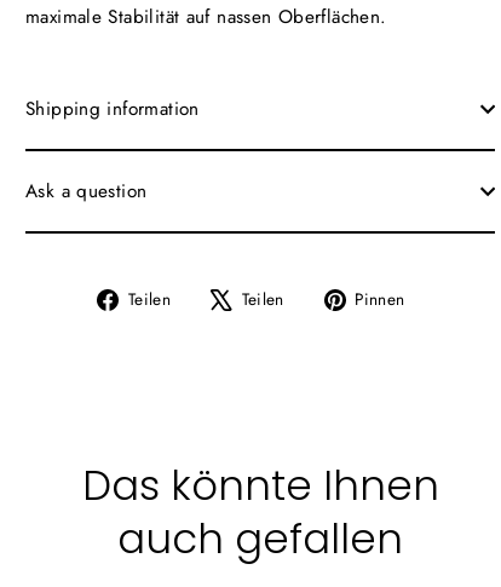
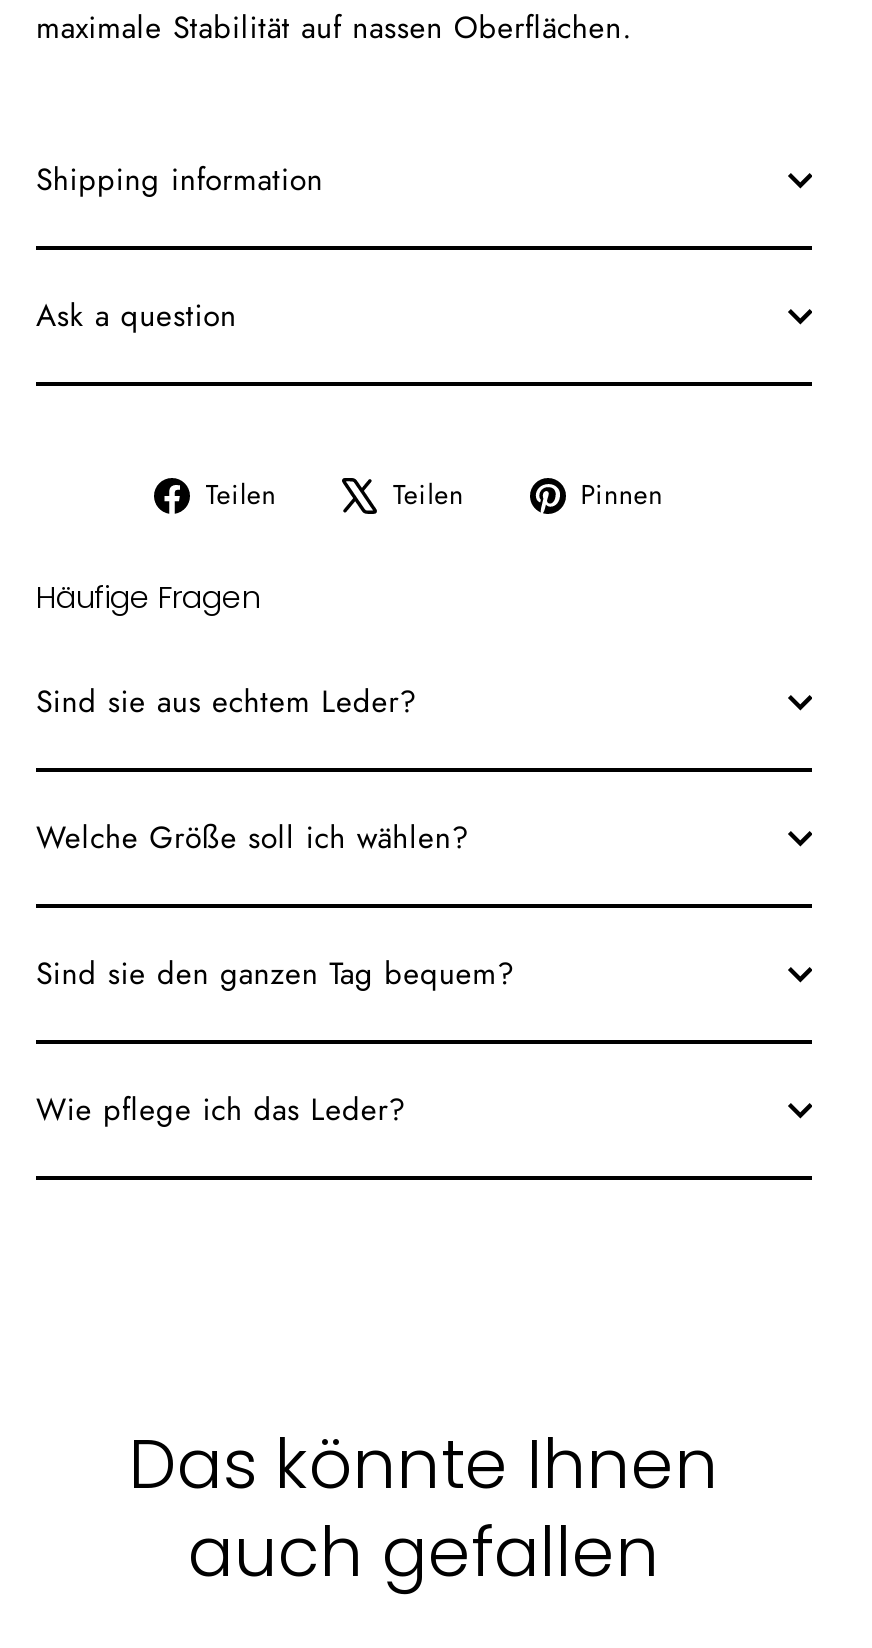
+ Häufige Fragen
+ Sind sie aus echtem Leder?
+ Welche Größe soll ich wählen?
+ Sind sie den ganzen Tag bequem?
+ Wie pflege ich das Leder?
